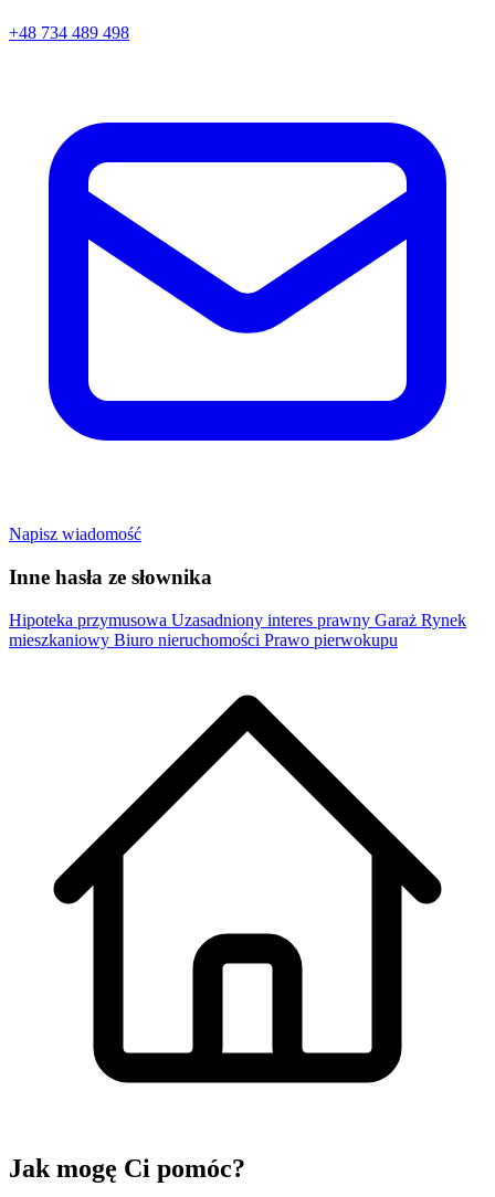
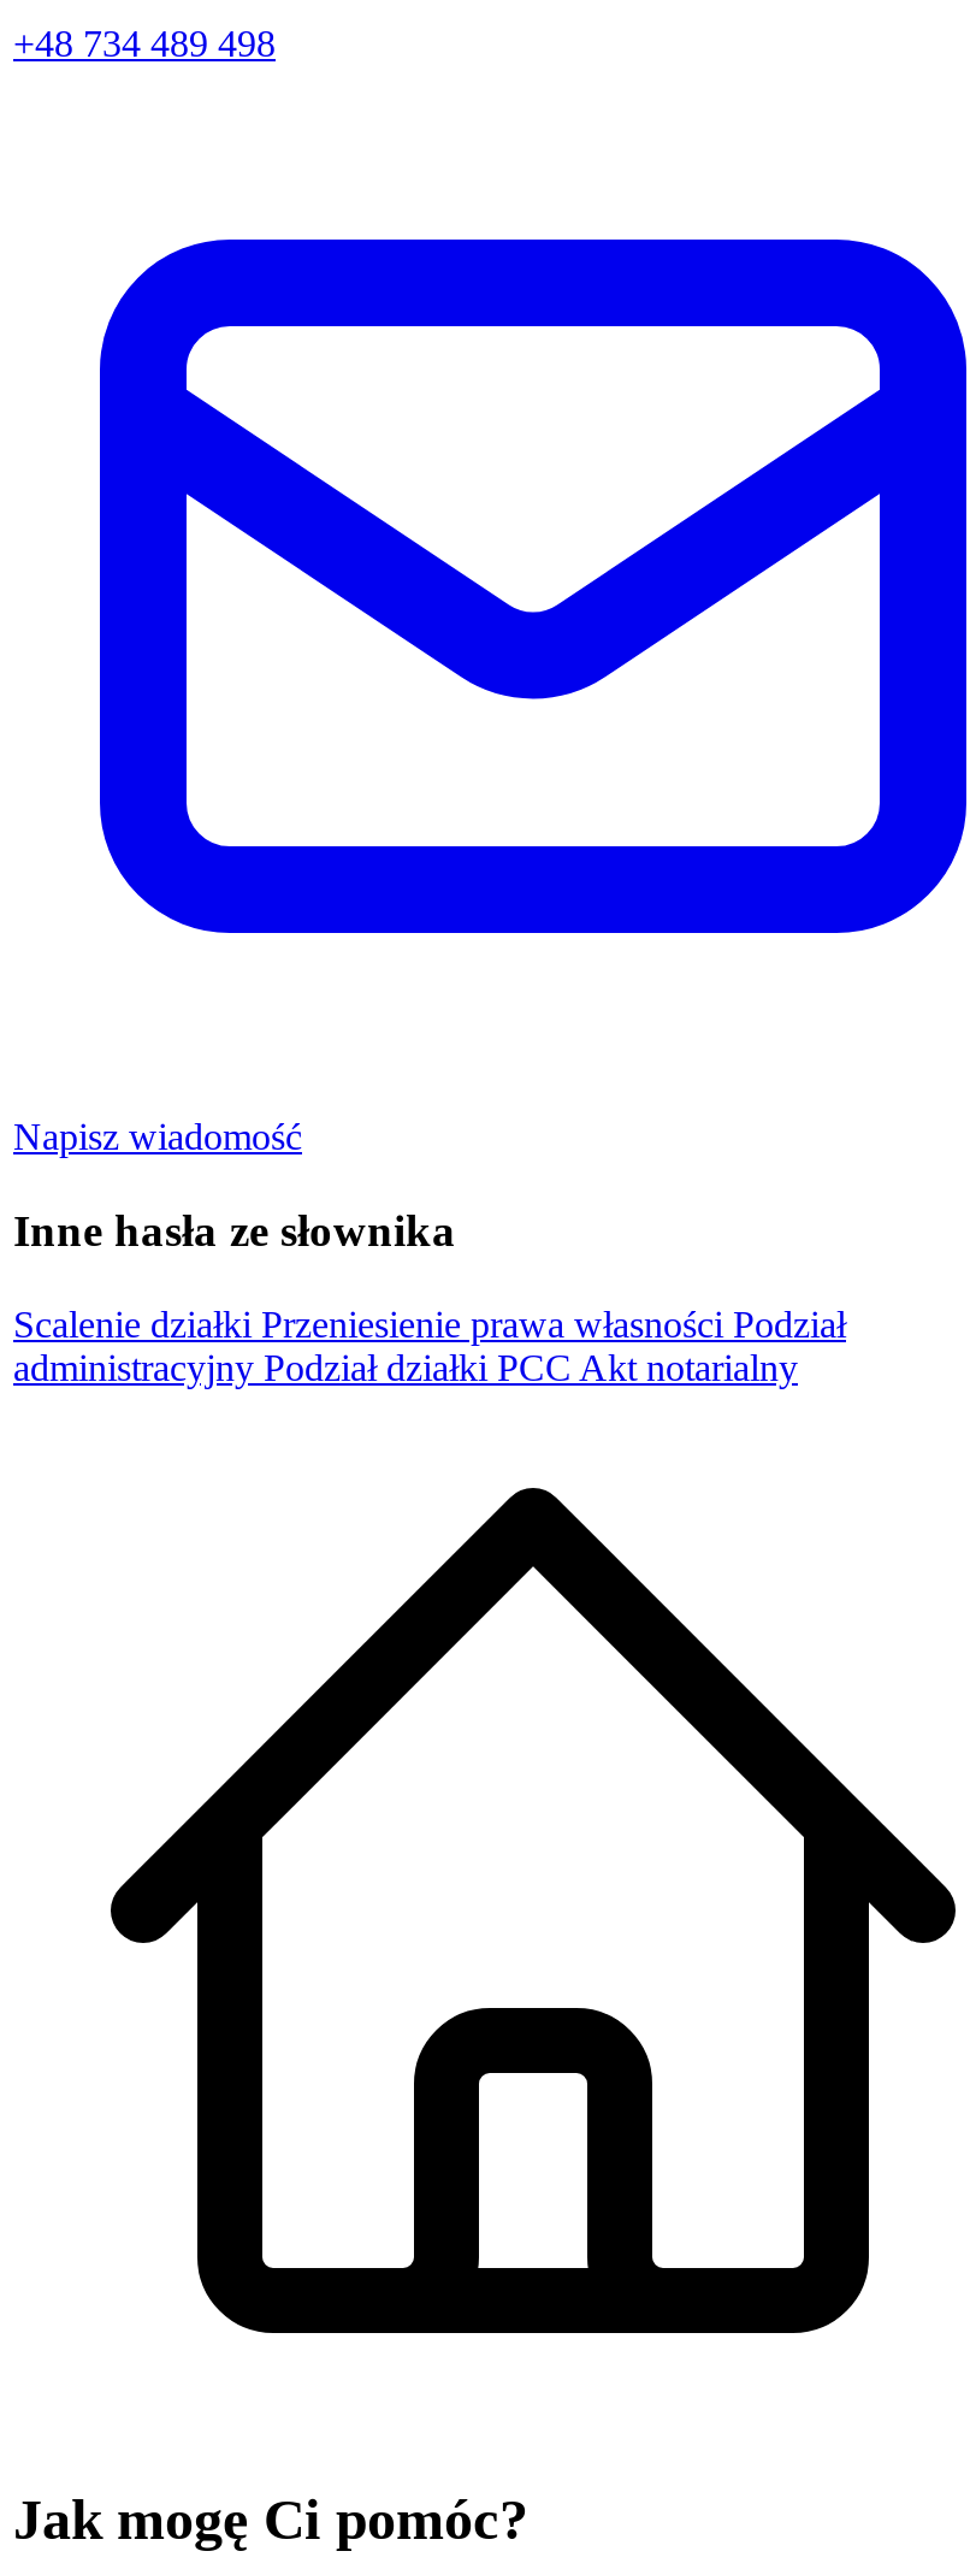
- Hipoteka przymusowa Uzasadniony interes prawny Garaż Rynek
- mieszkaniowy Biuro nieruchomości Prawo pierwokupu
+ Scalenie działki Przeniesienie prawa własności Podział
+ administracyjny Podział działki PCC Akt notarialny
